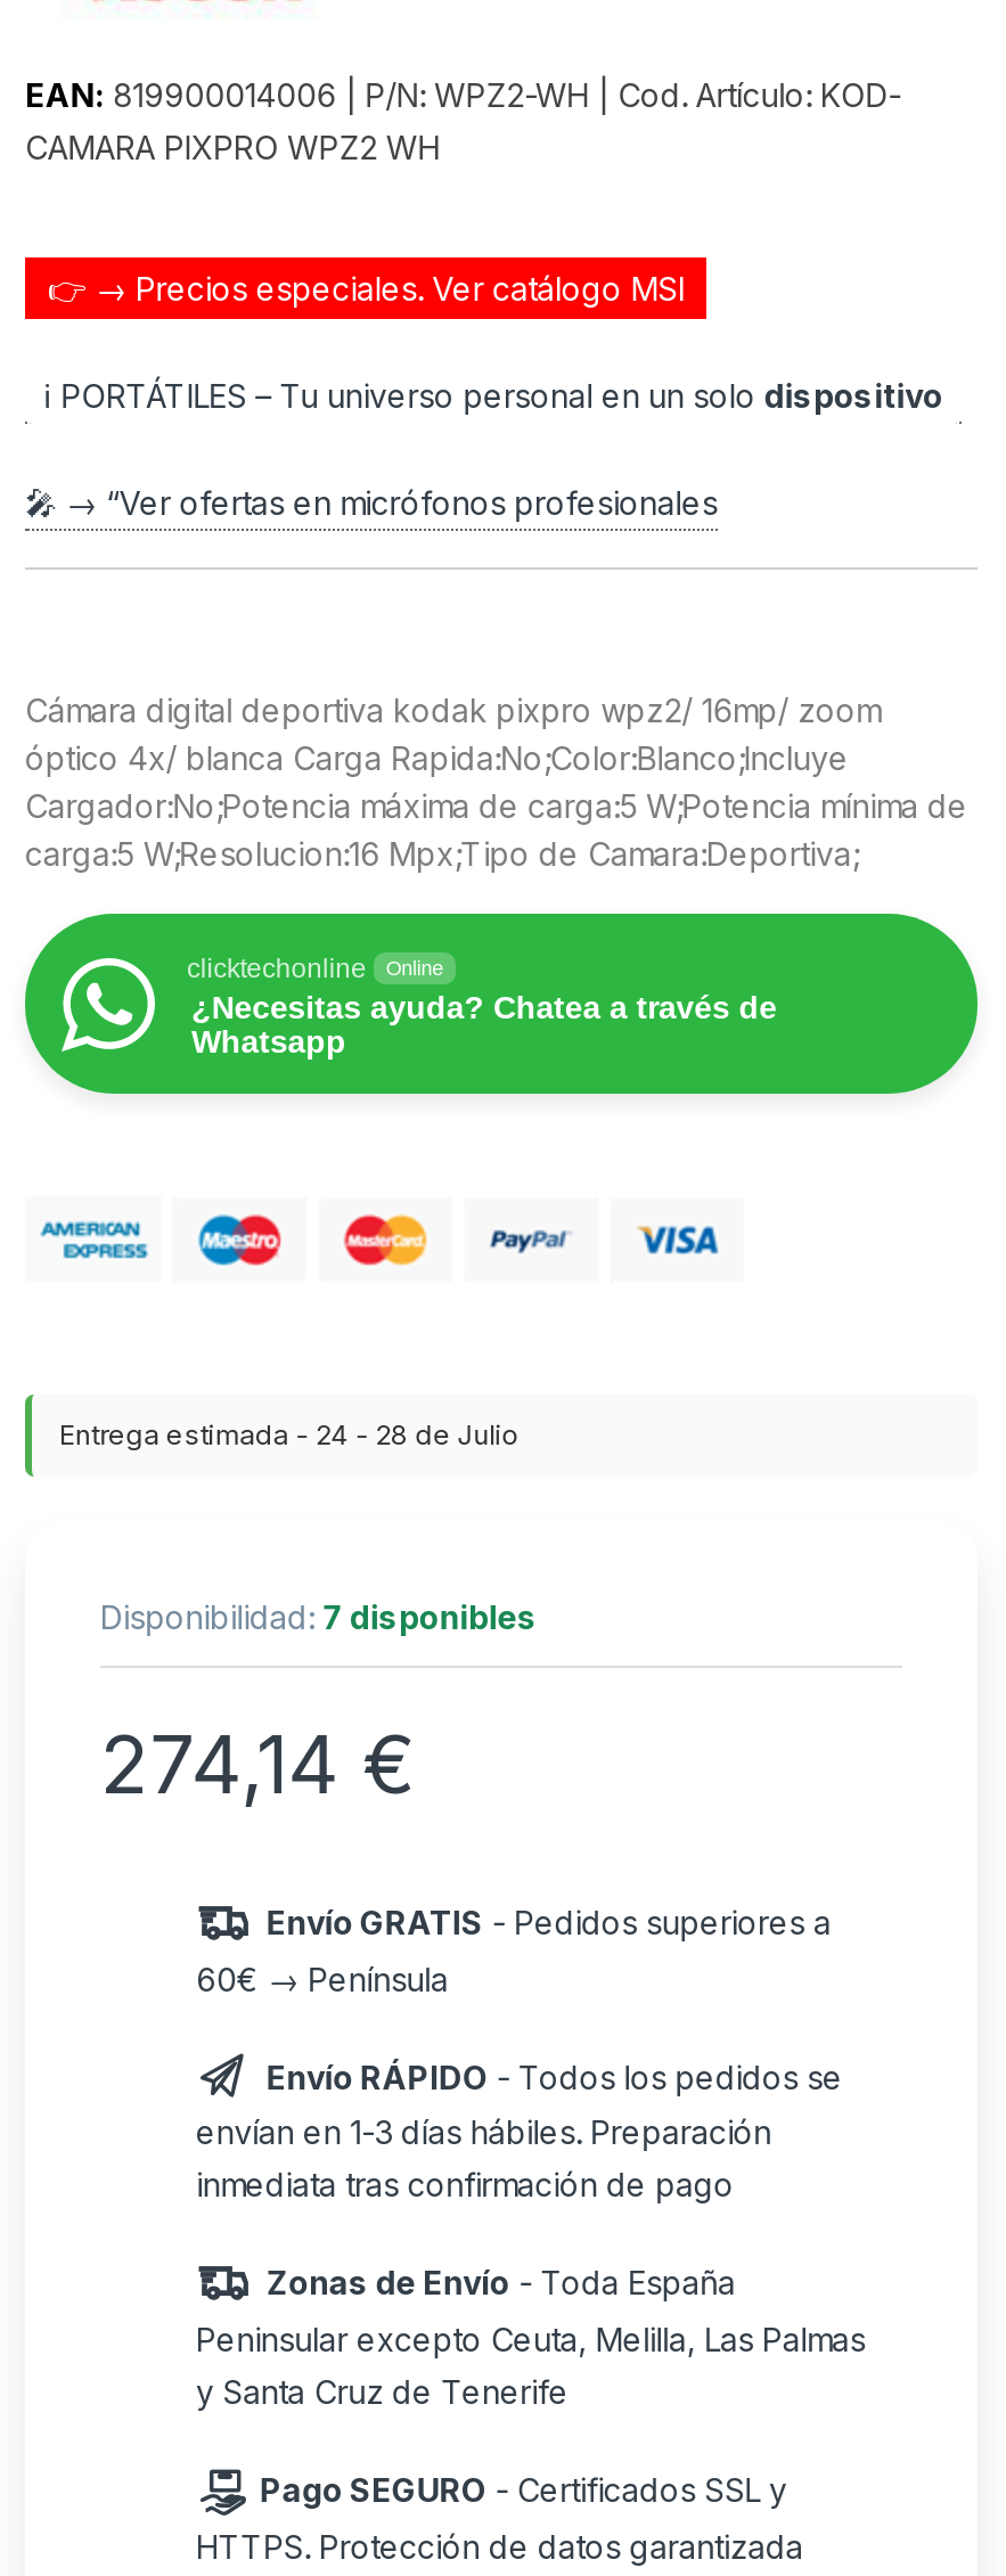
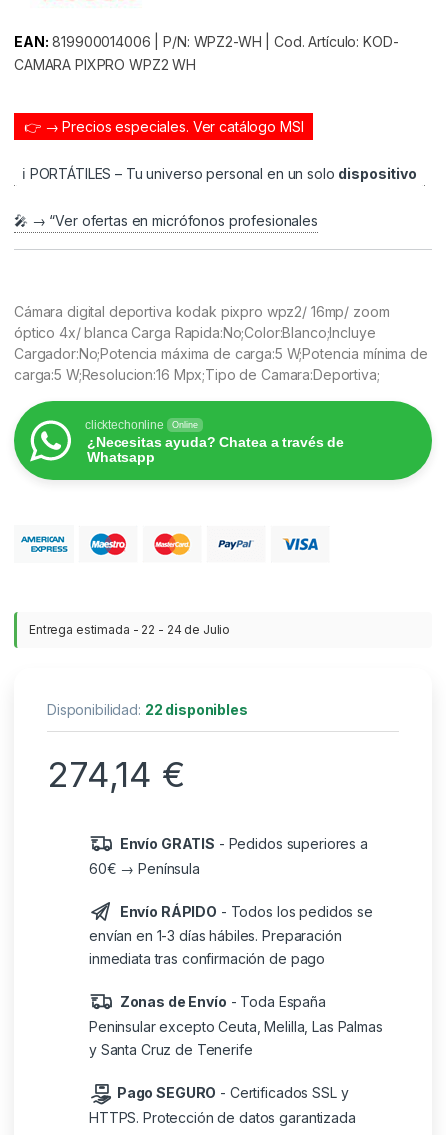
- Entrega estimada - 24 - 28 de Julio
+ Entrega estimada - 22 - 24 de Julio

- Disponibilidad: 7 disponibles
+ Disponibilidad: 22 disponibles
